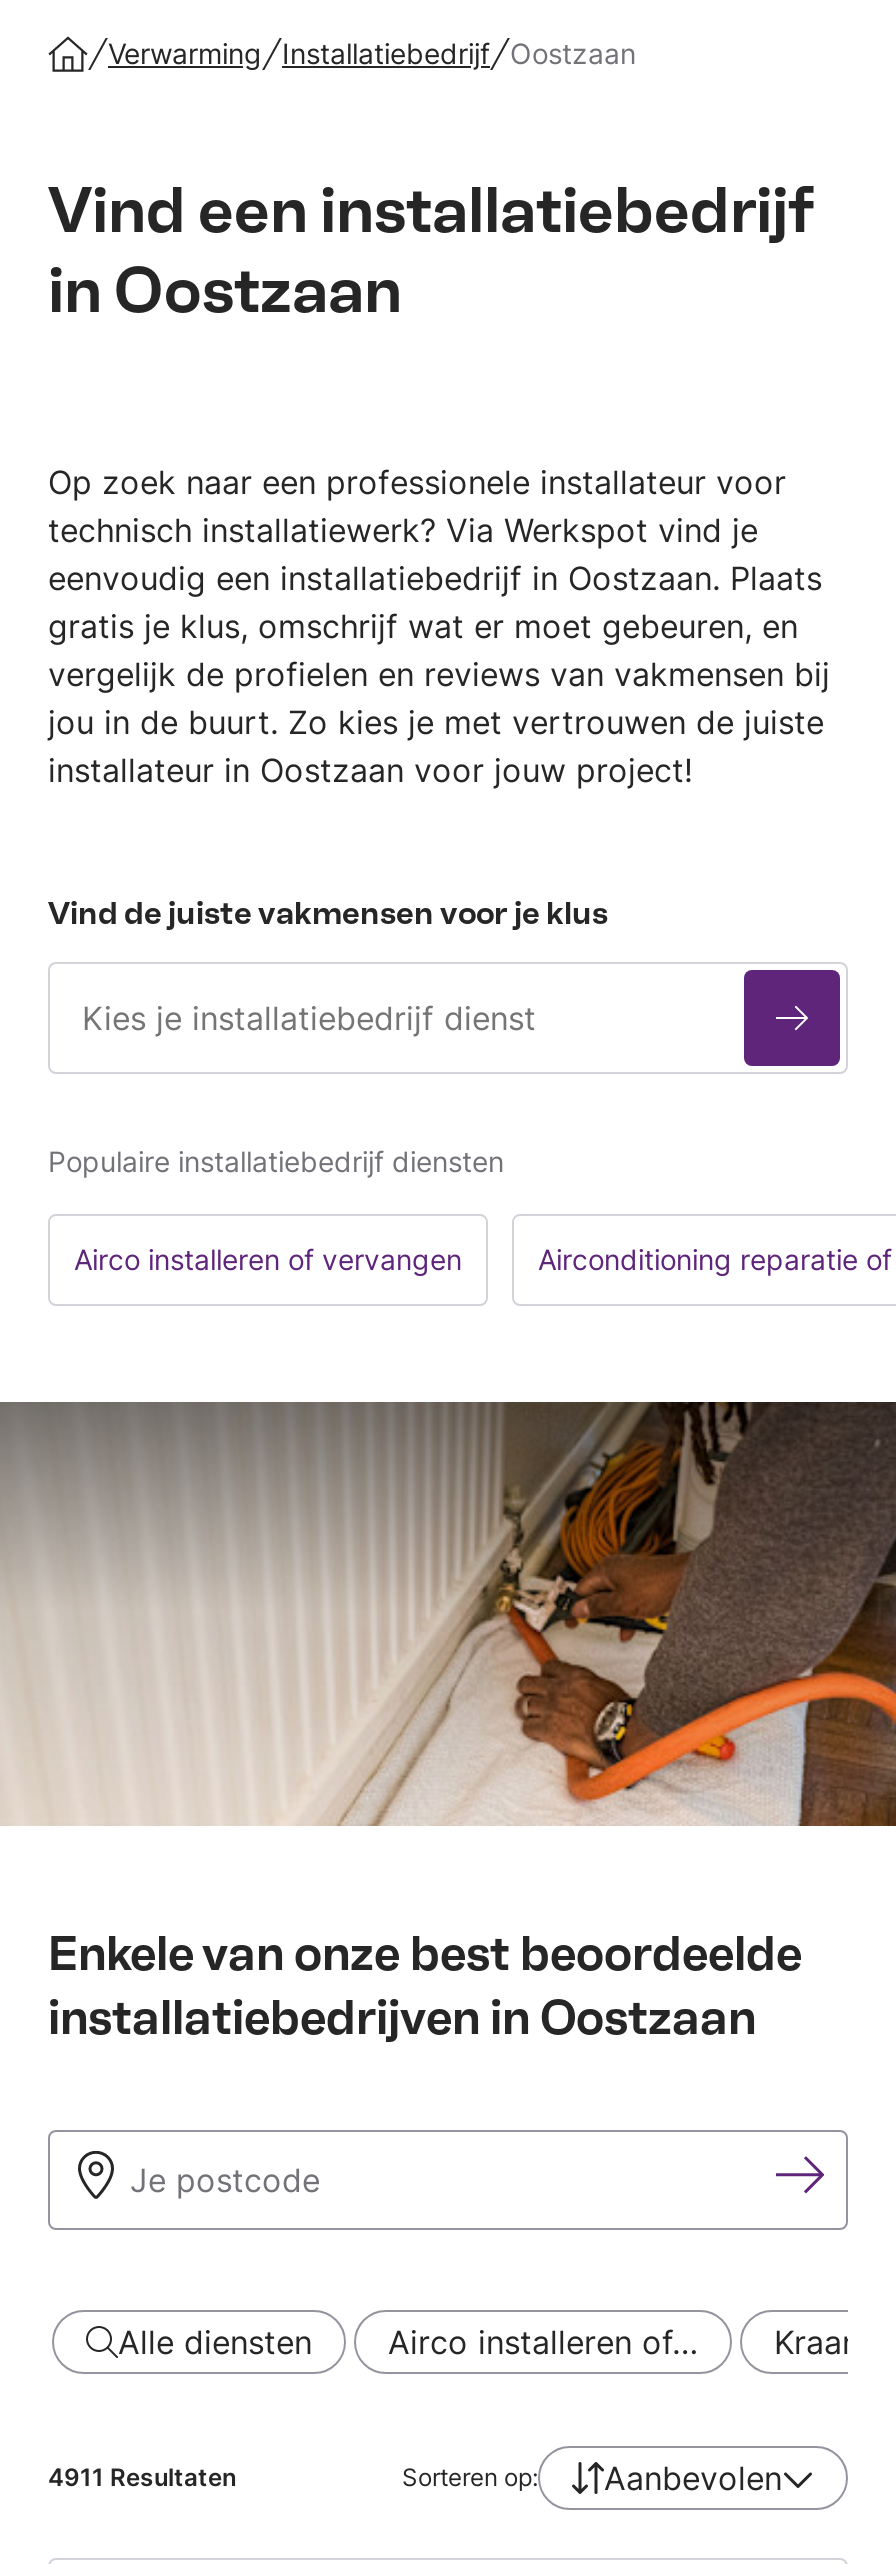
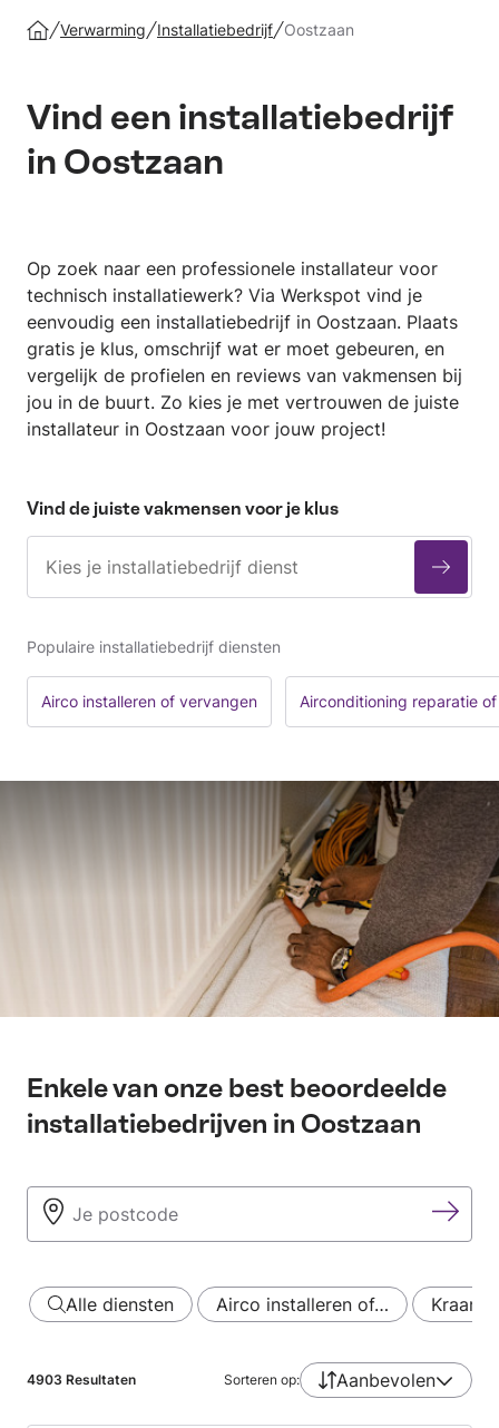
- 4911 Resultaten
+ 4903 Resultaten
